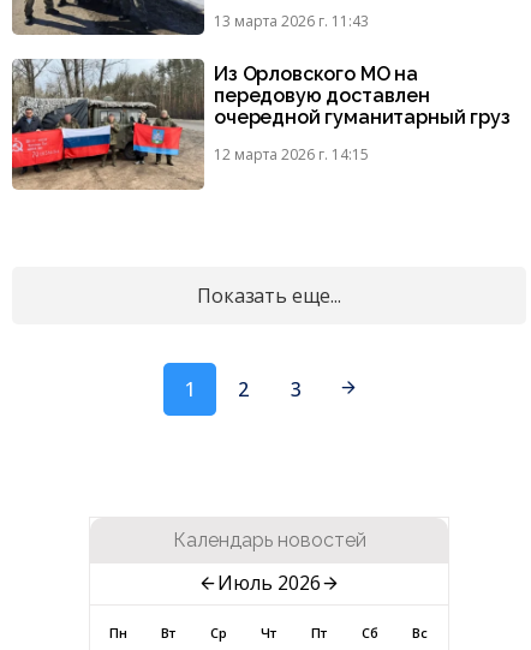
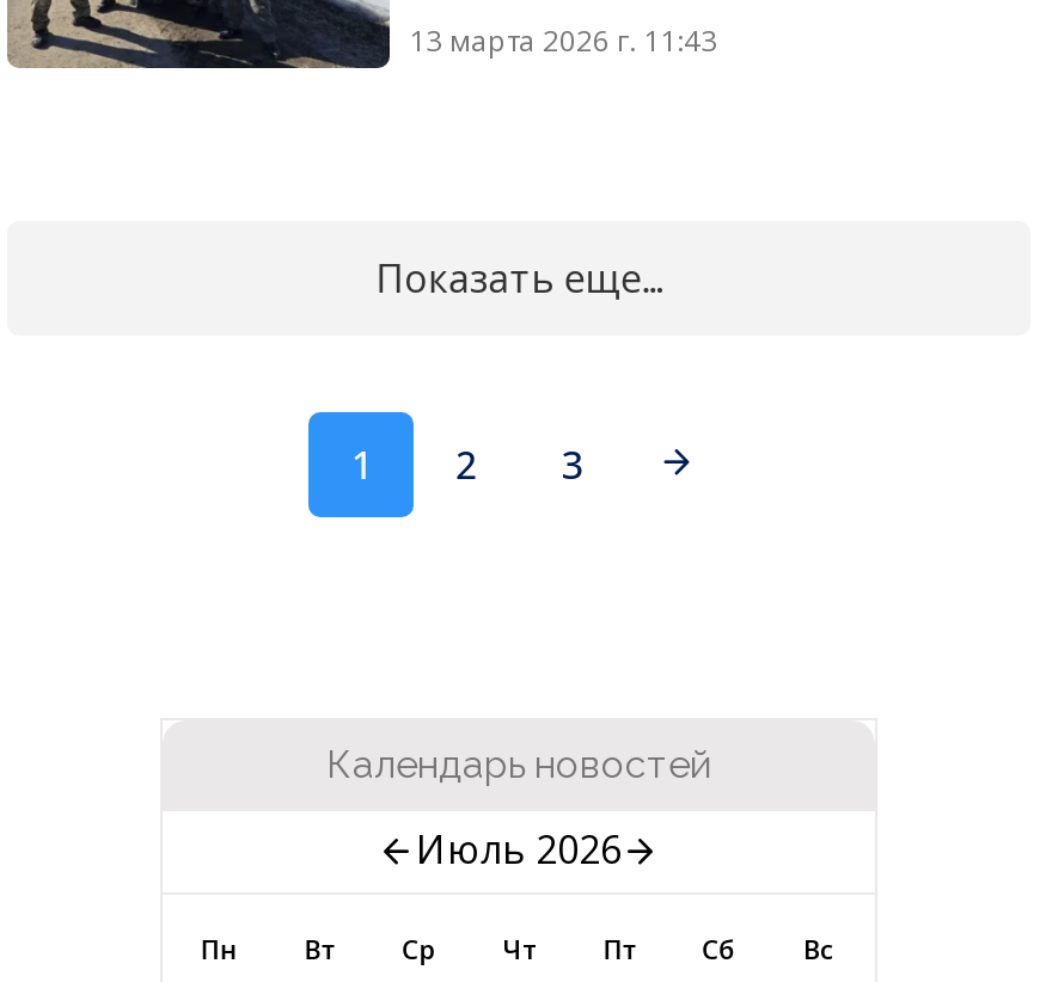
- [image]
- Из Орловского МО на
- передовую доставлен
- очередной гуманитарный груз
- 12 марта 2026 г. 14:15
